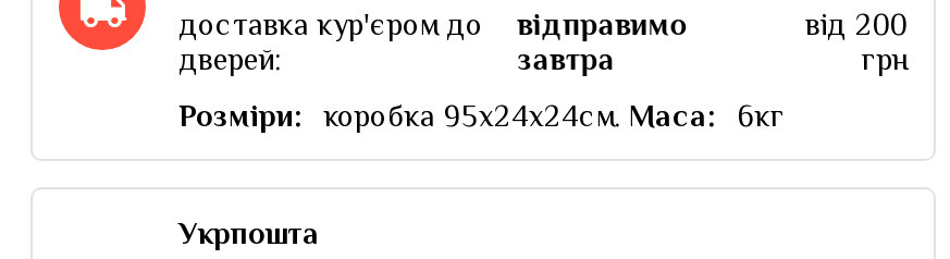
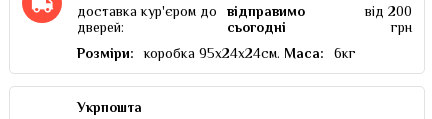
- завтра
+ cьогодні
